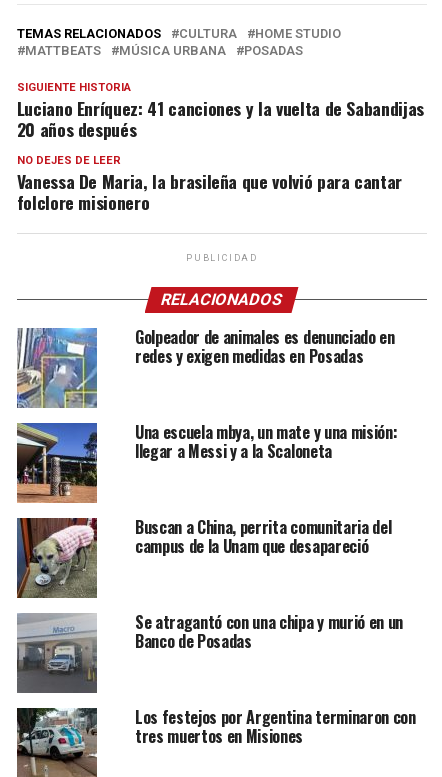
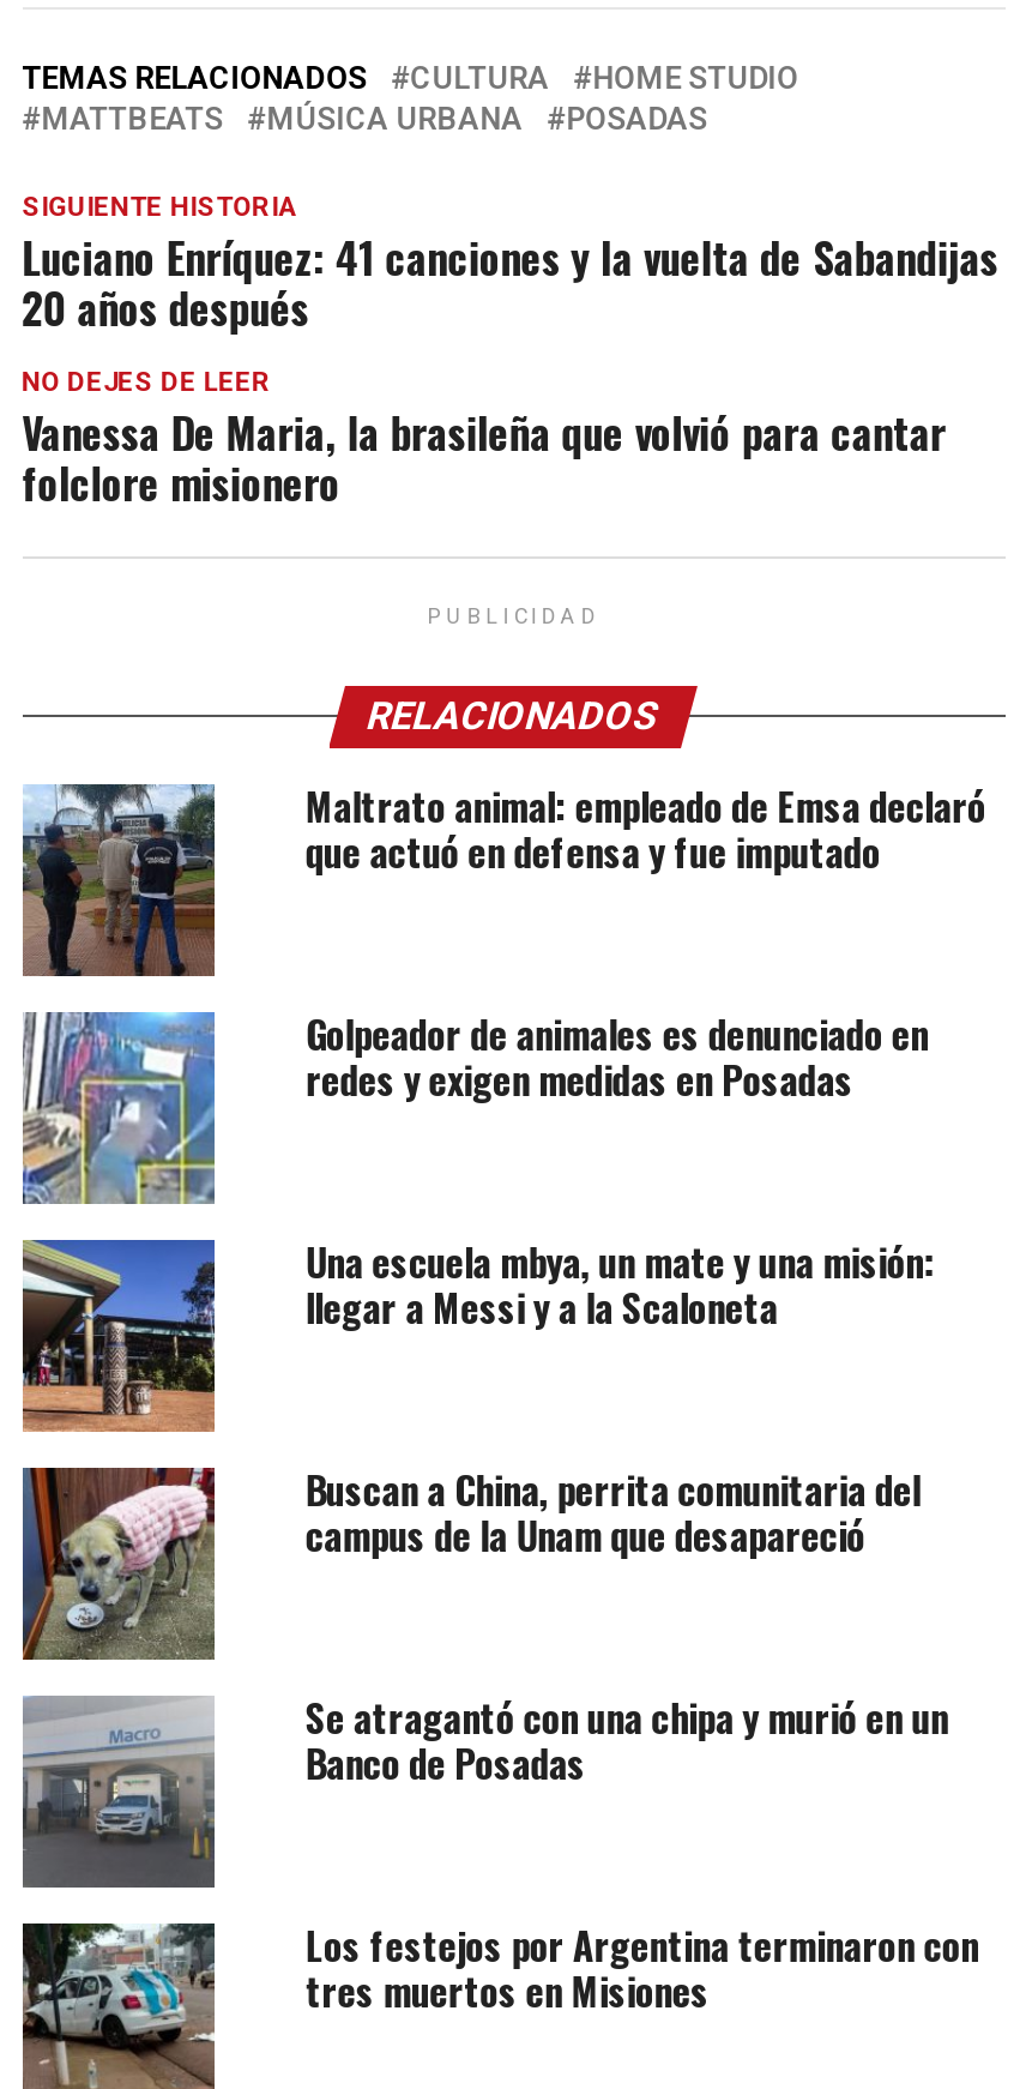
+ [image]
+ Maltrato animal: empleado de Emsa declaró
+ que actuó en defensa y fue imputado
